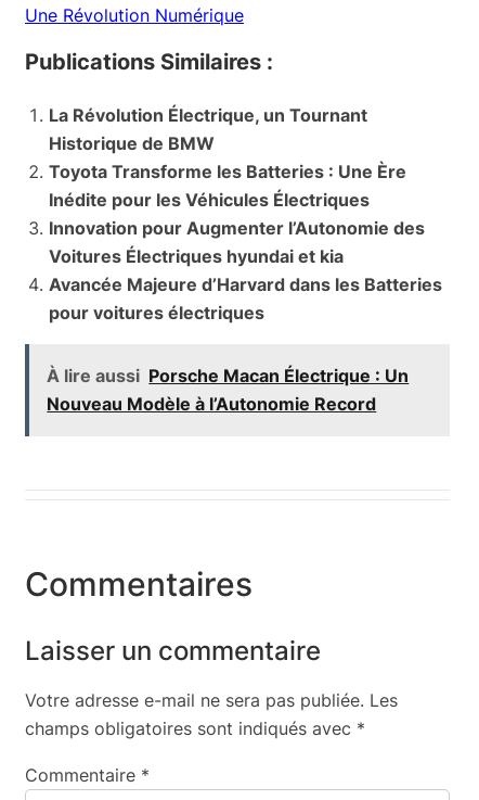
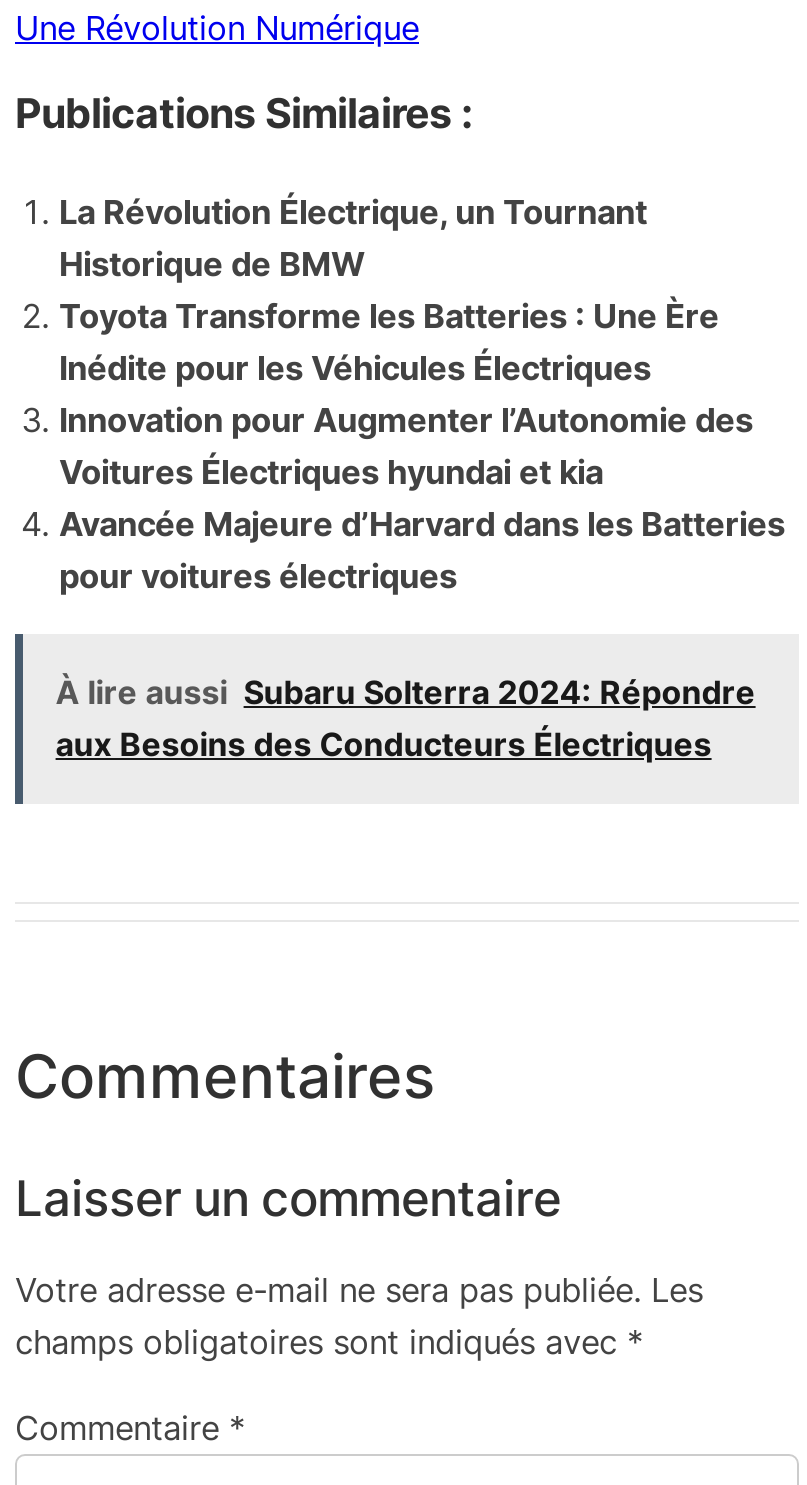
- À lire aussi Porsche Macan Électrique : Un
- Nouveau Modèle à l’Autonomie Record
+ À lire aussi Subaru Solterra 2024: Répondre
+ aux Besoins des Conducteurs Électriques
